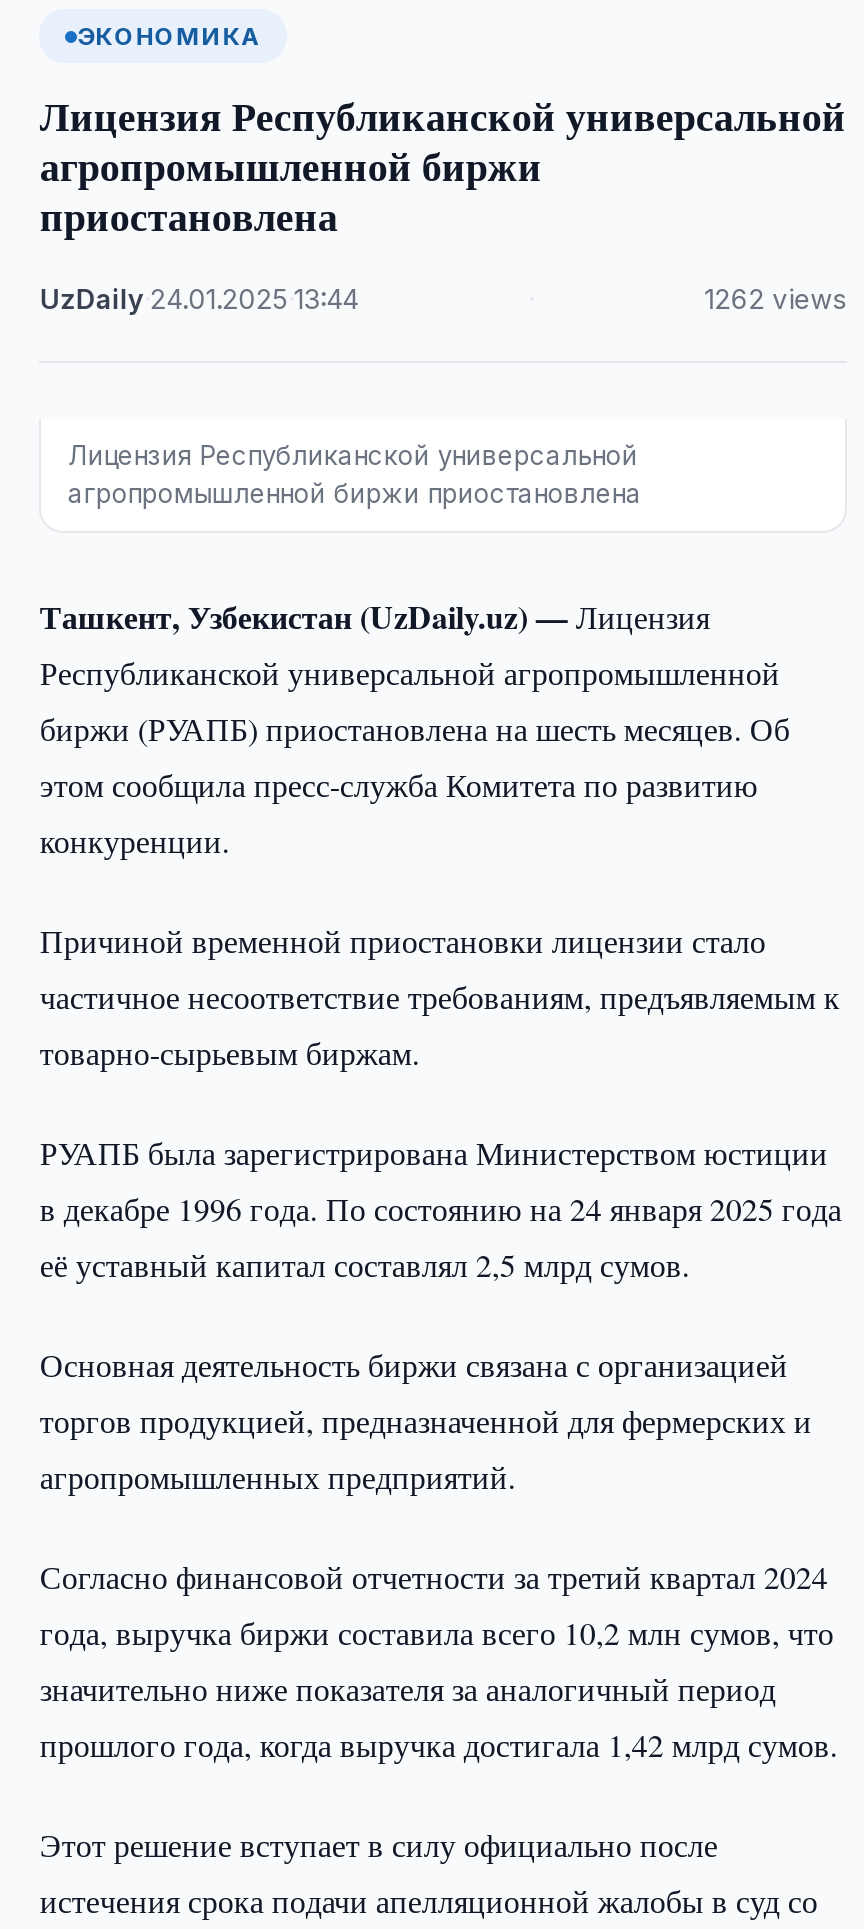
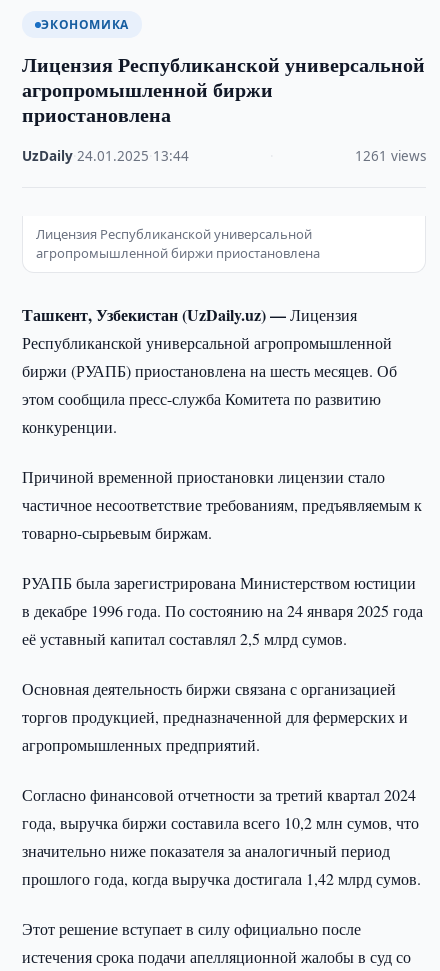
- 1262 views
+ 1261 views
